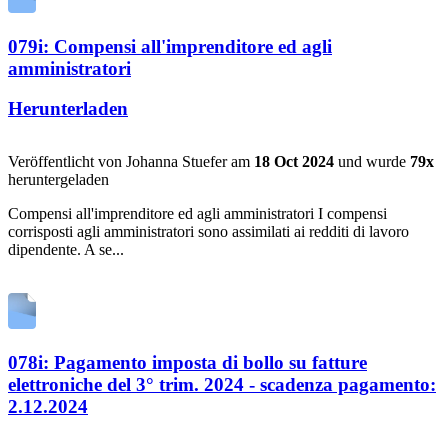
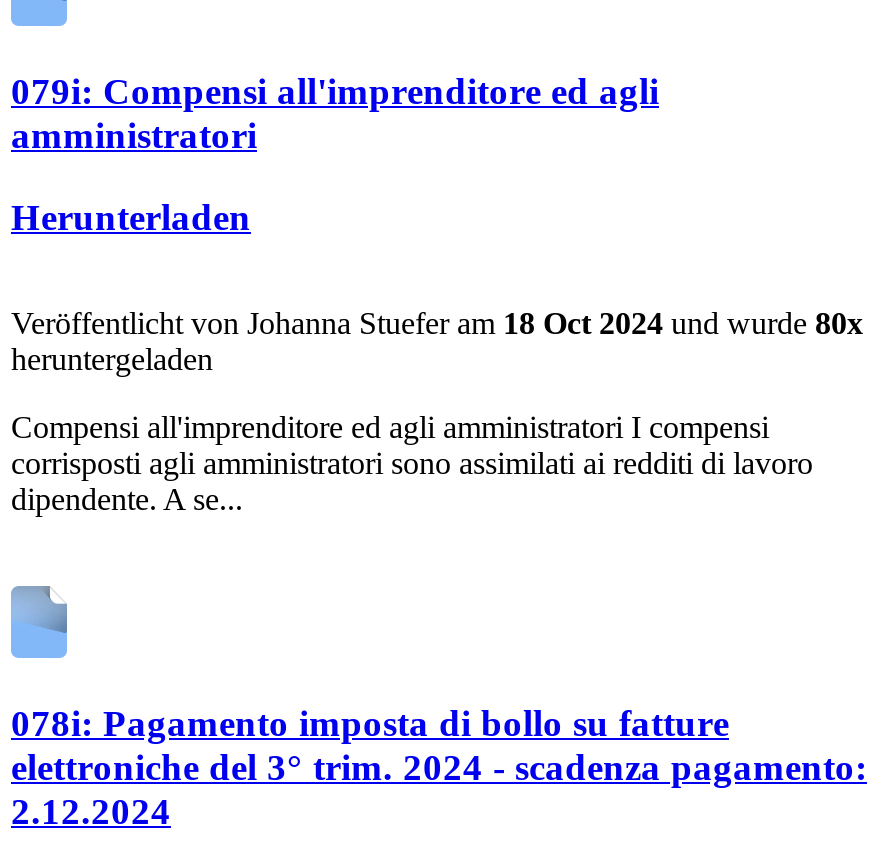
- Veröffentlicht von Johanna Stuefer am 18 Oct 2024 und wurde 79x
+ Veröffentlicht von Johanna Stuefer am 18 Oct 2024 und wurde 80x
